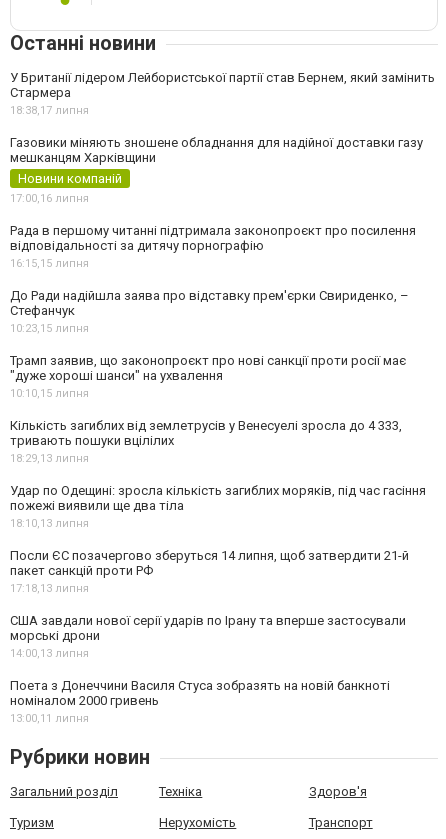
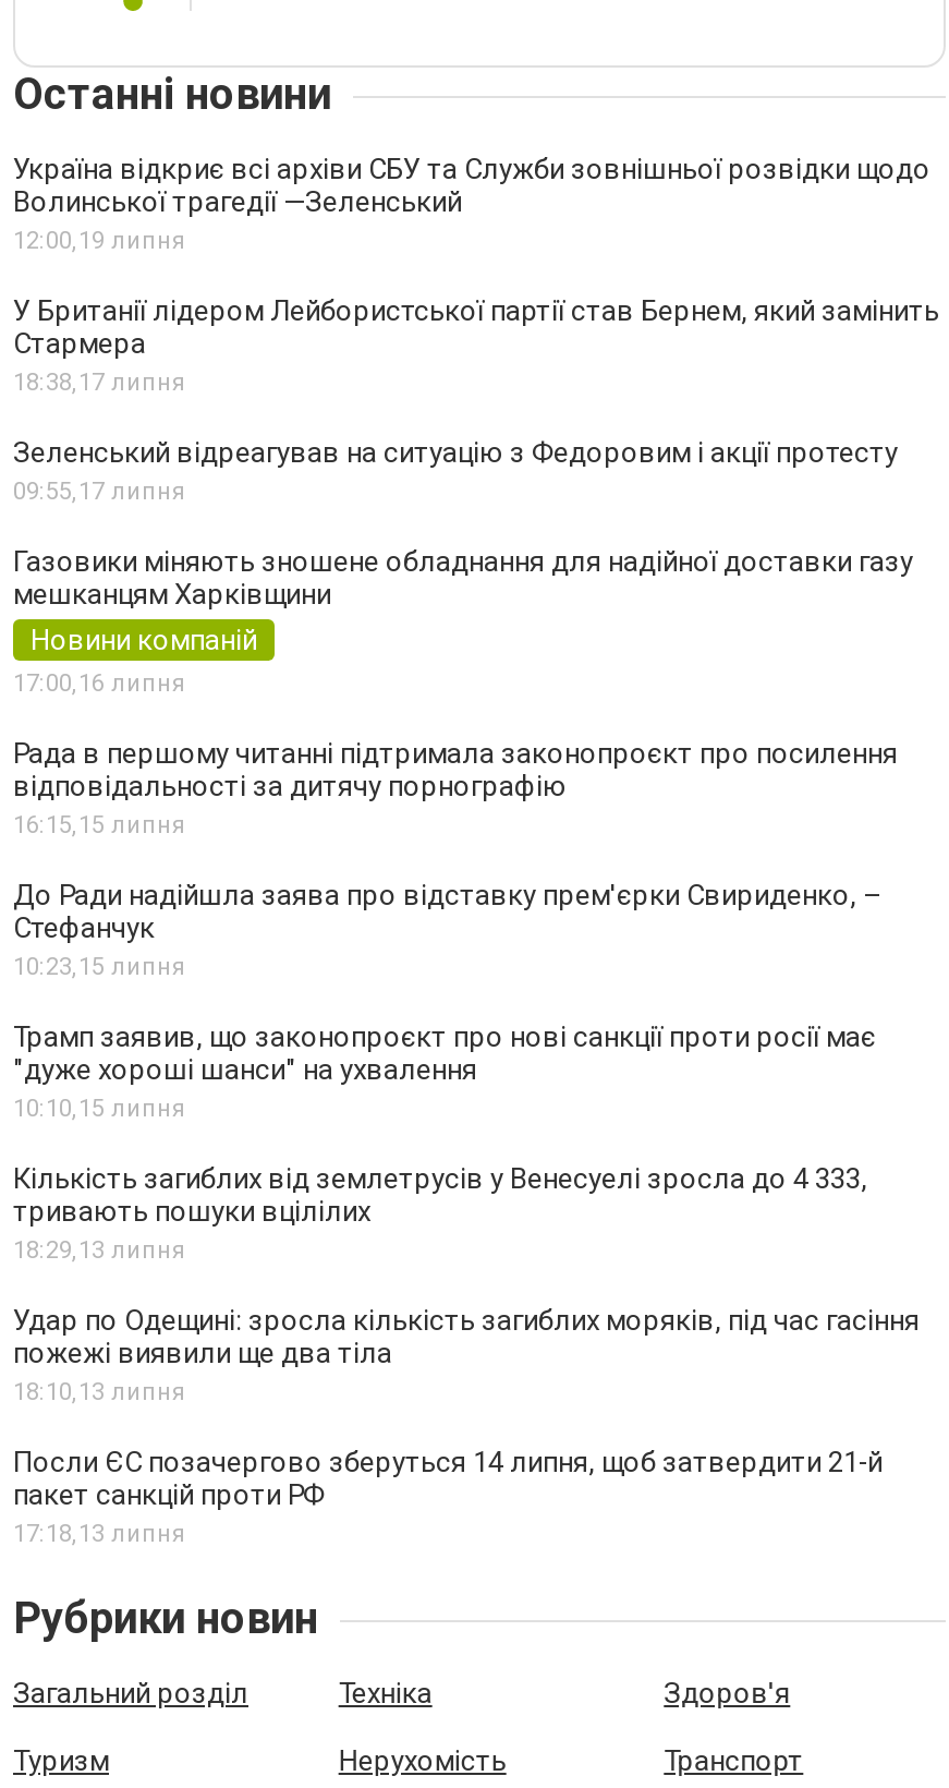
+ Україна відкриє всі архіви СБУ та Служби зовнішньої розвідки щодо
+ Волинської трагедії —Зеленський
+ 12:00, 19 липня

moved down: У Британії лідером Лейбористської партії став Бернем, який замінить | Стармера | 18:38, 17 липня

+ Зеленський відреагував на ситуацію з Федоровим і акції протесту
+ 09:55, 17 липня

moved down: Газовики міняють зношене обладнання для надійної доставки газу | мешканцям Харківщини | Новини компаній | ... | пакет санкцій проти РФ | 17:18, 13 липня

- США завдали нової серії ударів по Ірану та вперше застосували
- морські дрони
- 14:00,13 липня
- Поета з Донеччини Василя Стуса зобразять на новій банкноті
- номіналом 2000 гривень
- 13:00,11 липня
